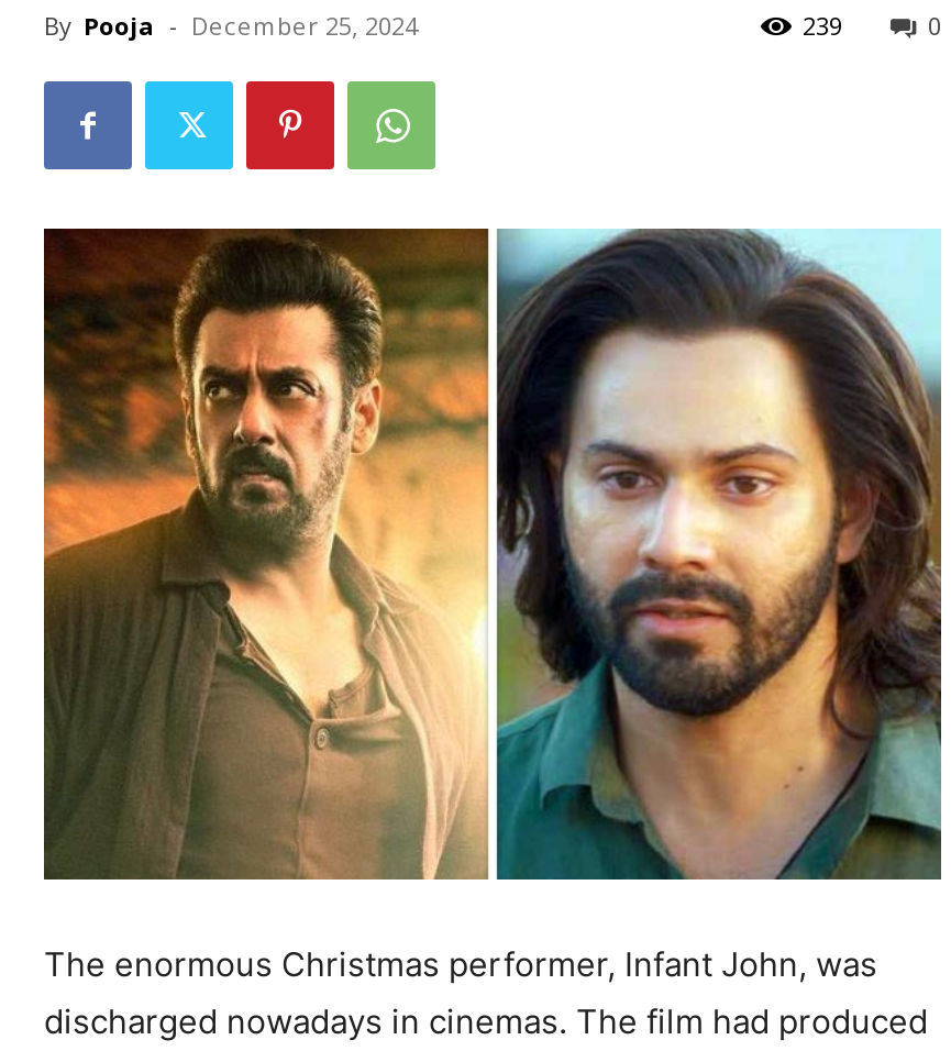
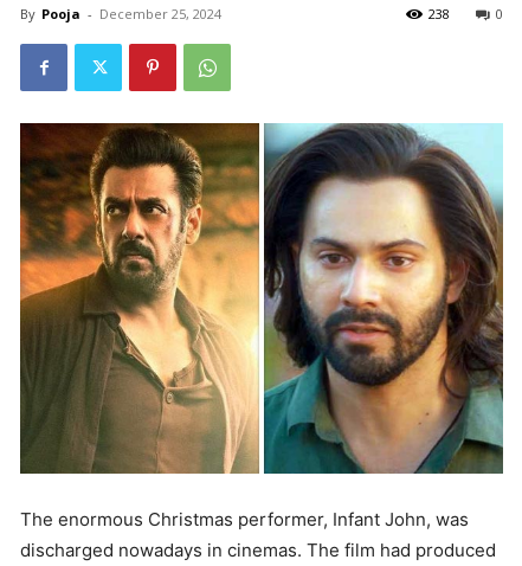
- 239
+ 238
